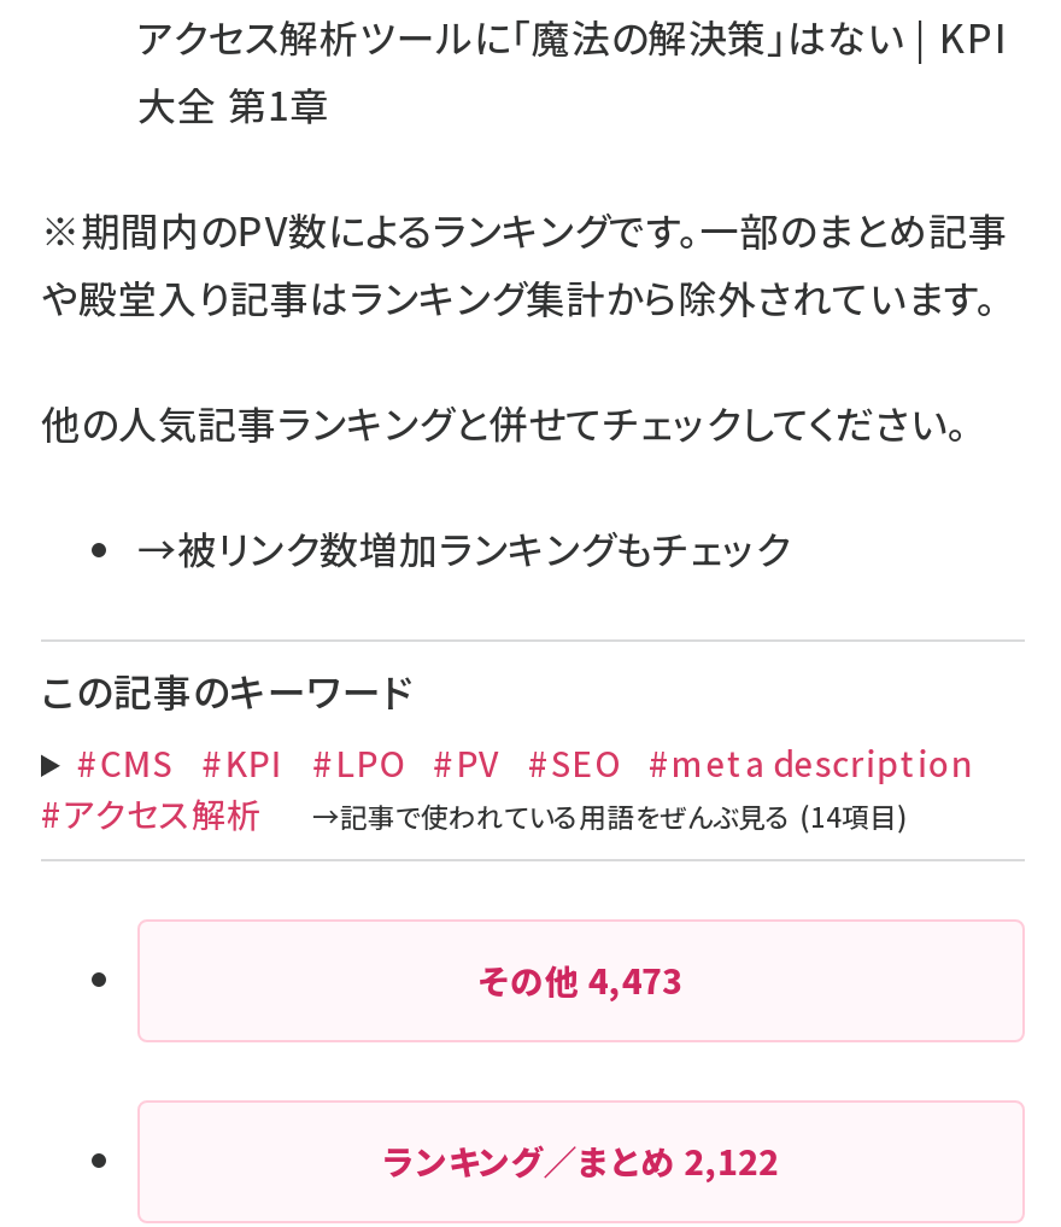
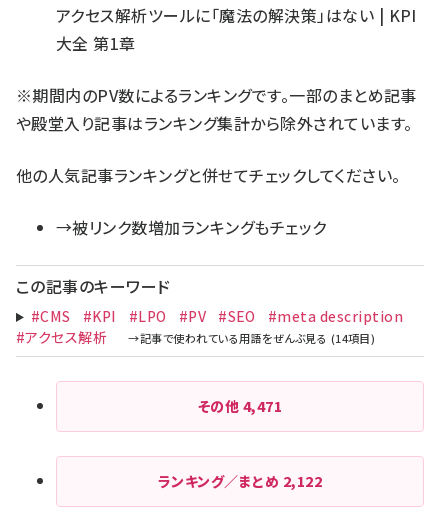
- その他4,473
+ その他4,471
